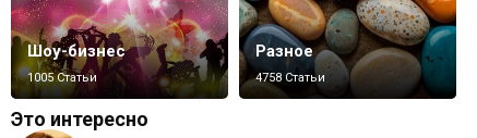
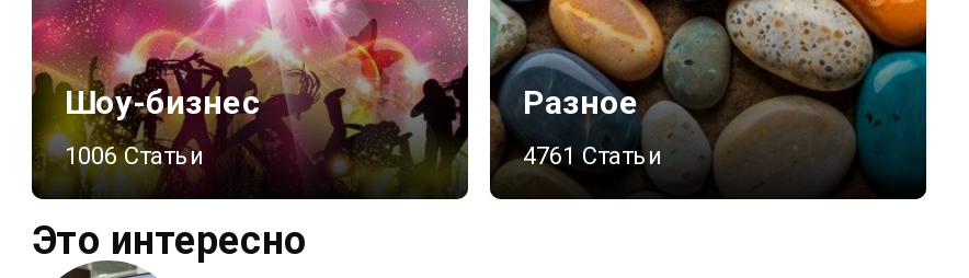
- 1005 Статьи
+ 1006 Статьи

- 4758 Статьи
+ 4761 Статьи
